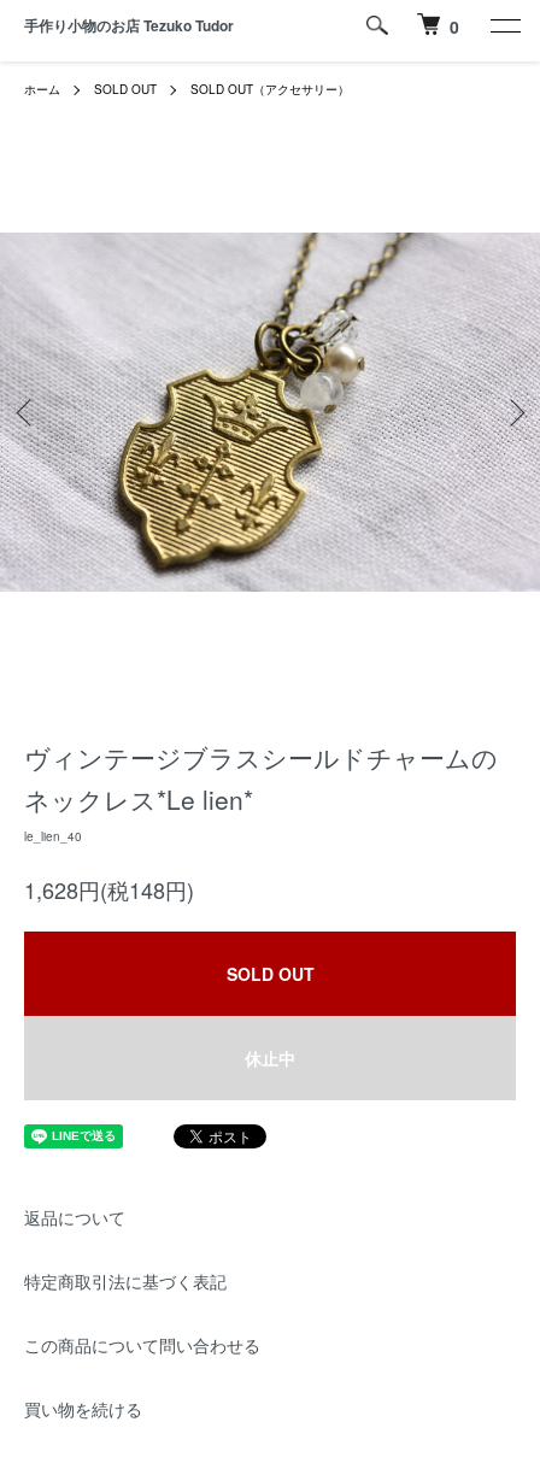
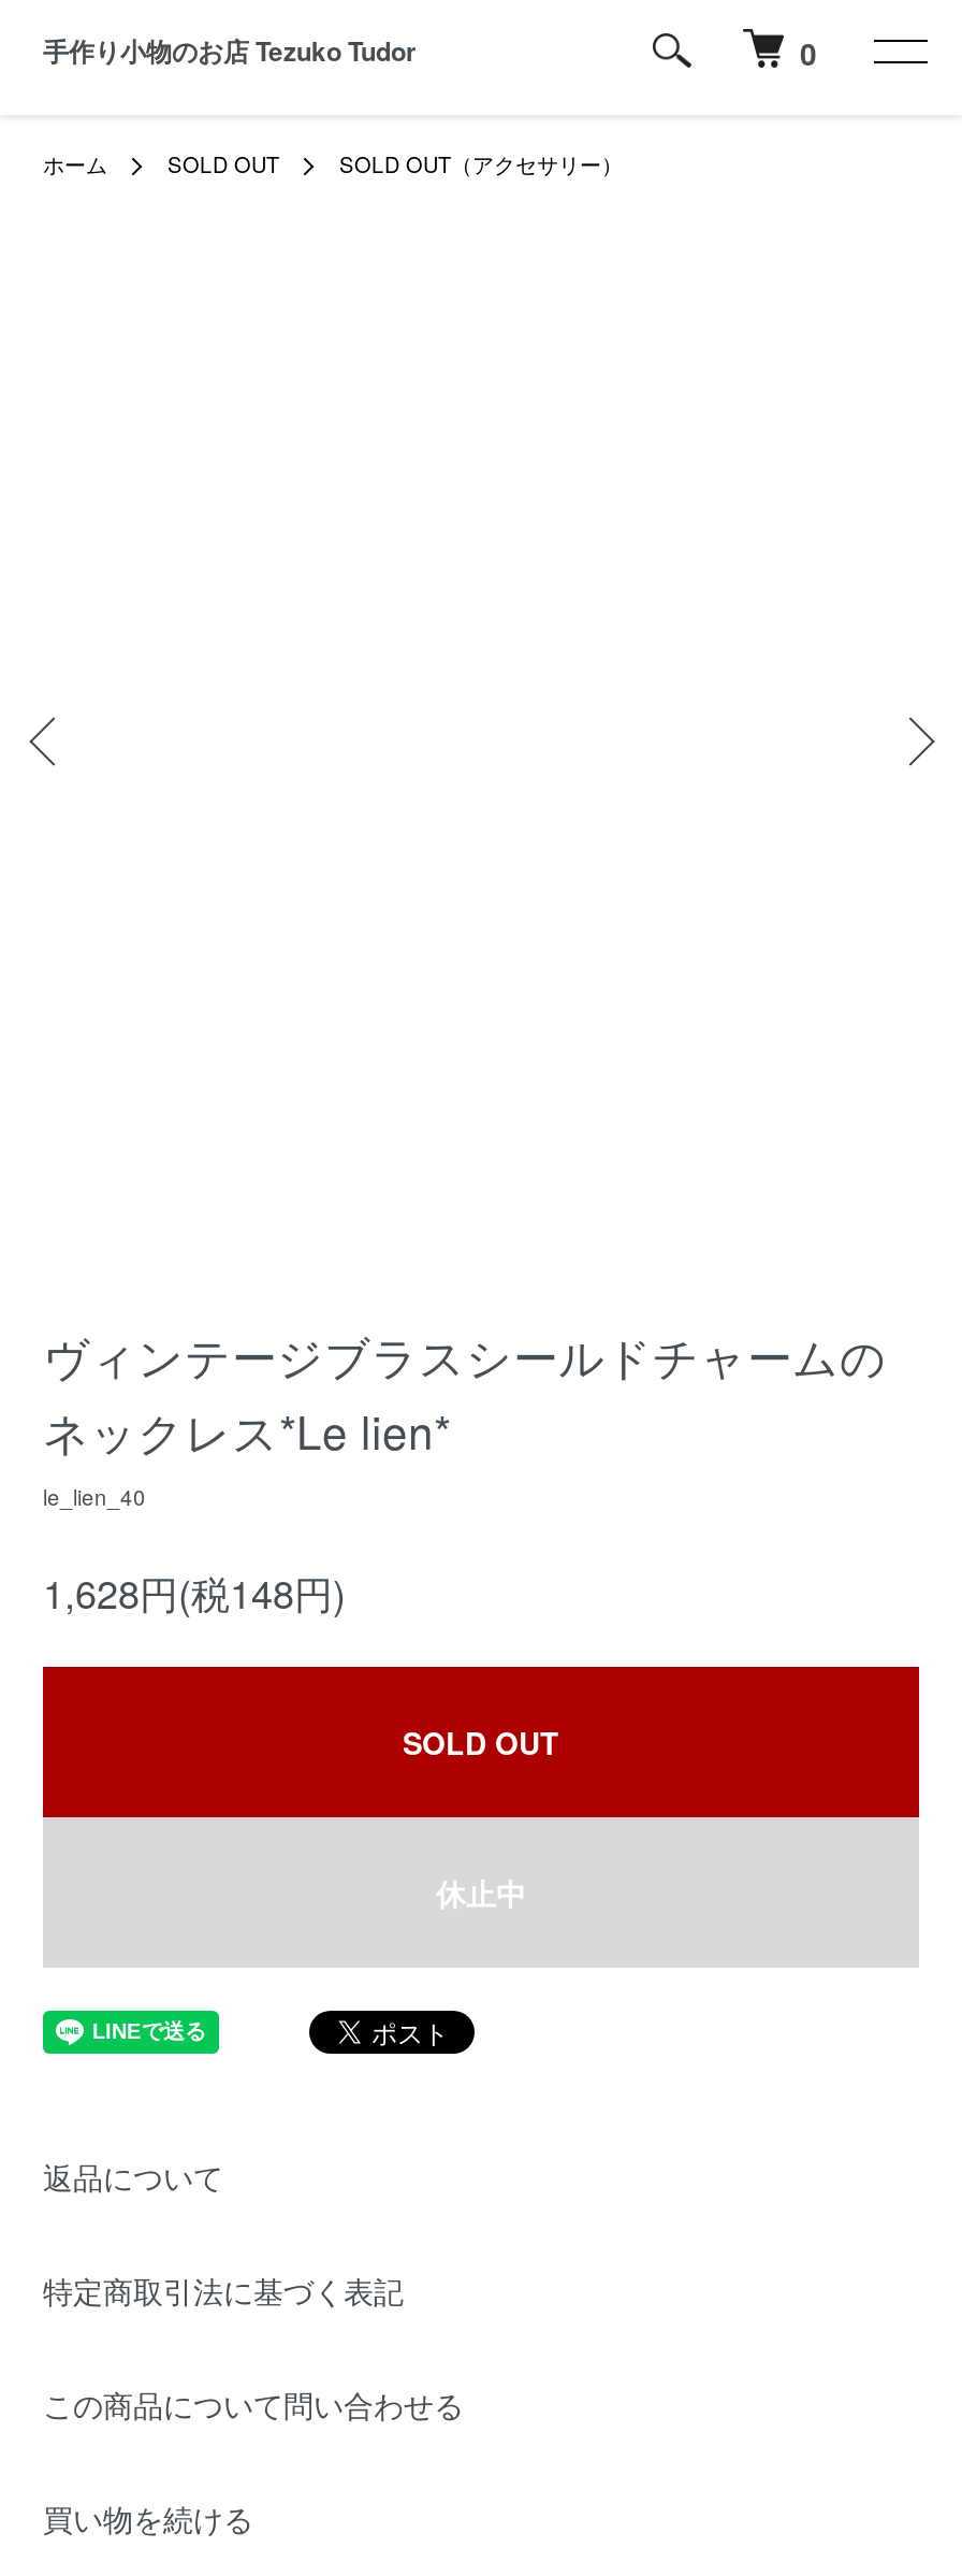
- [image]
